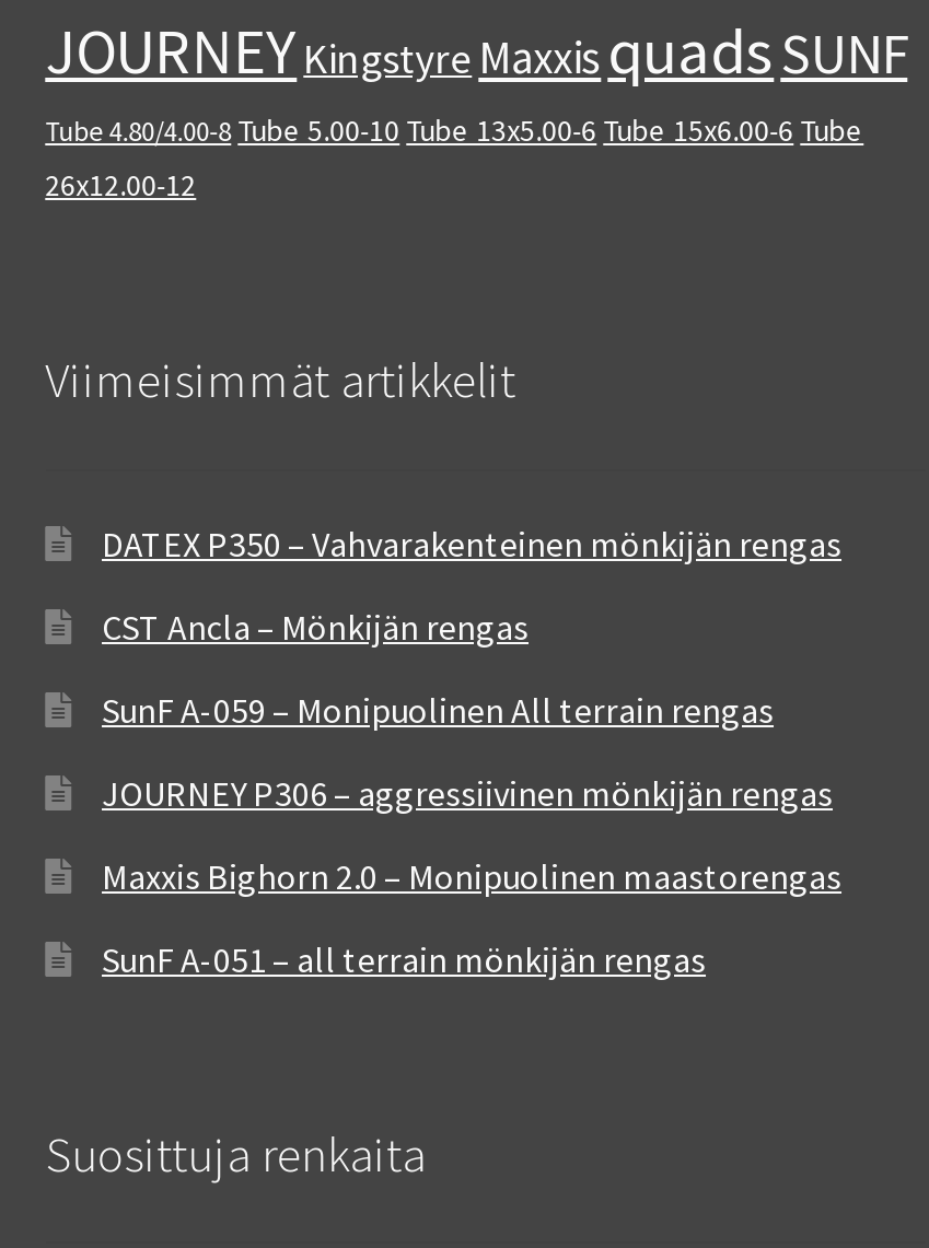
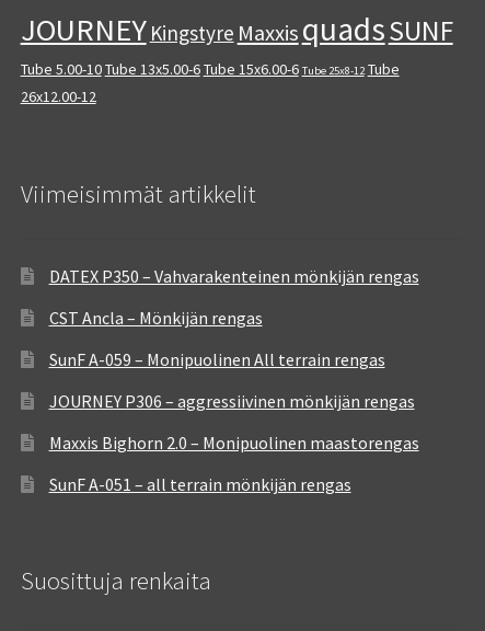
- Tube 4.80/4.00-8 Tube 5.00-10 Tube 13x5.00-6 Tube 15x6.00-6 Tube
+ Tube 5.00-10 Tube 13x5.00-6 Tube 15x6.00-6 Tube 25x8-12 Tube
